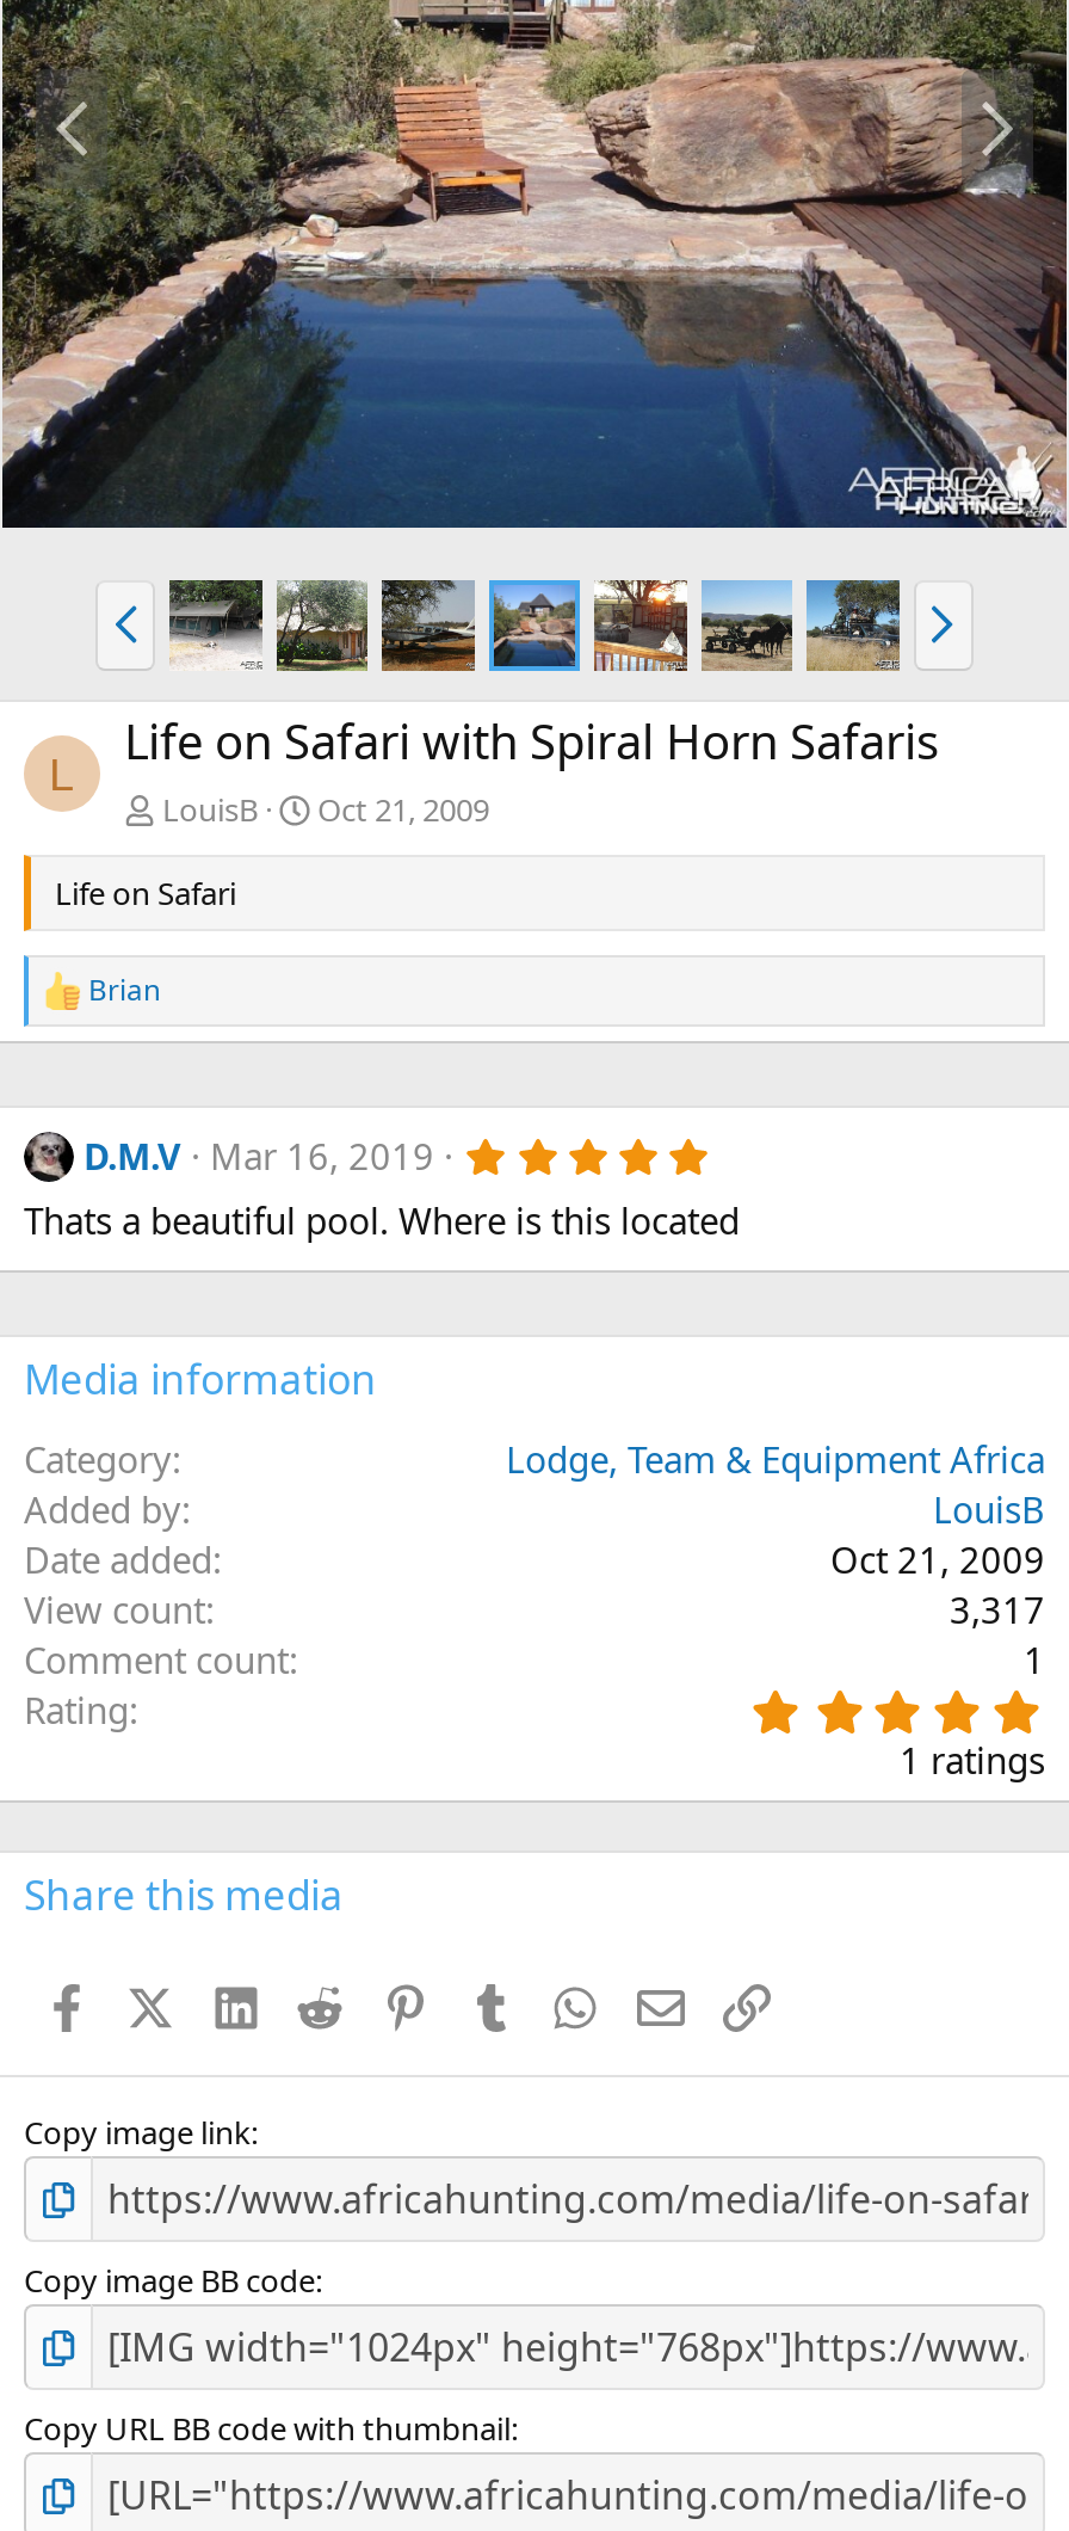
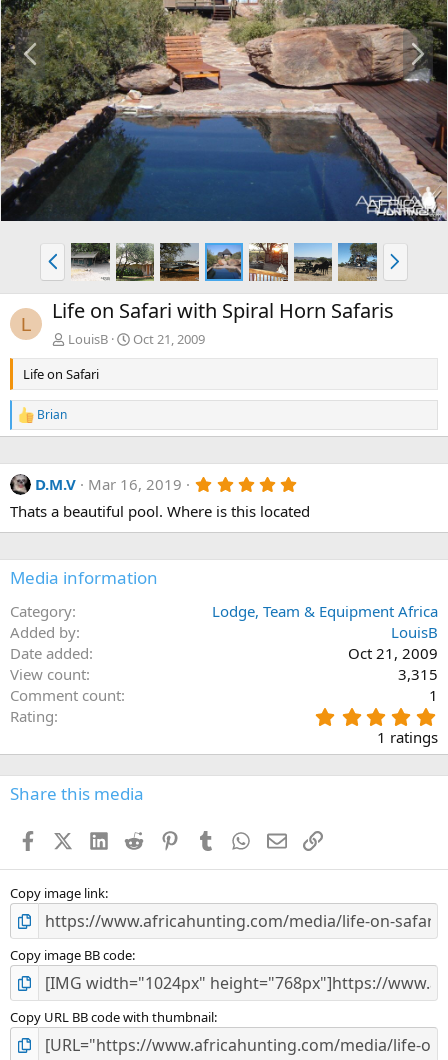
- 3,317
+ 3,315
